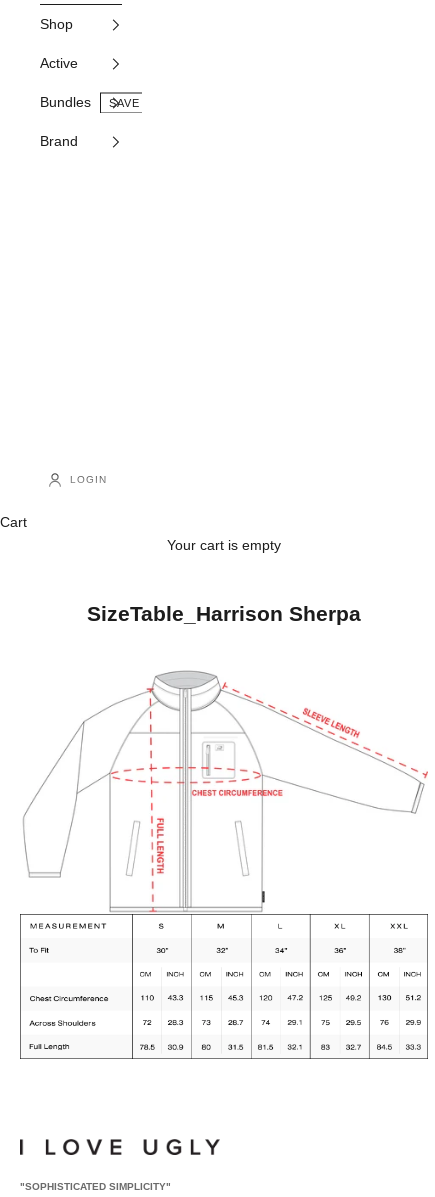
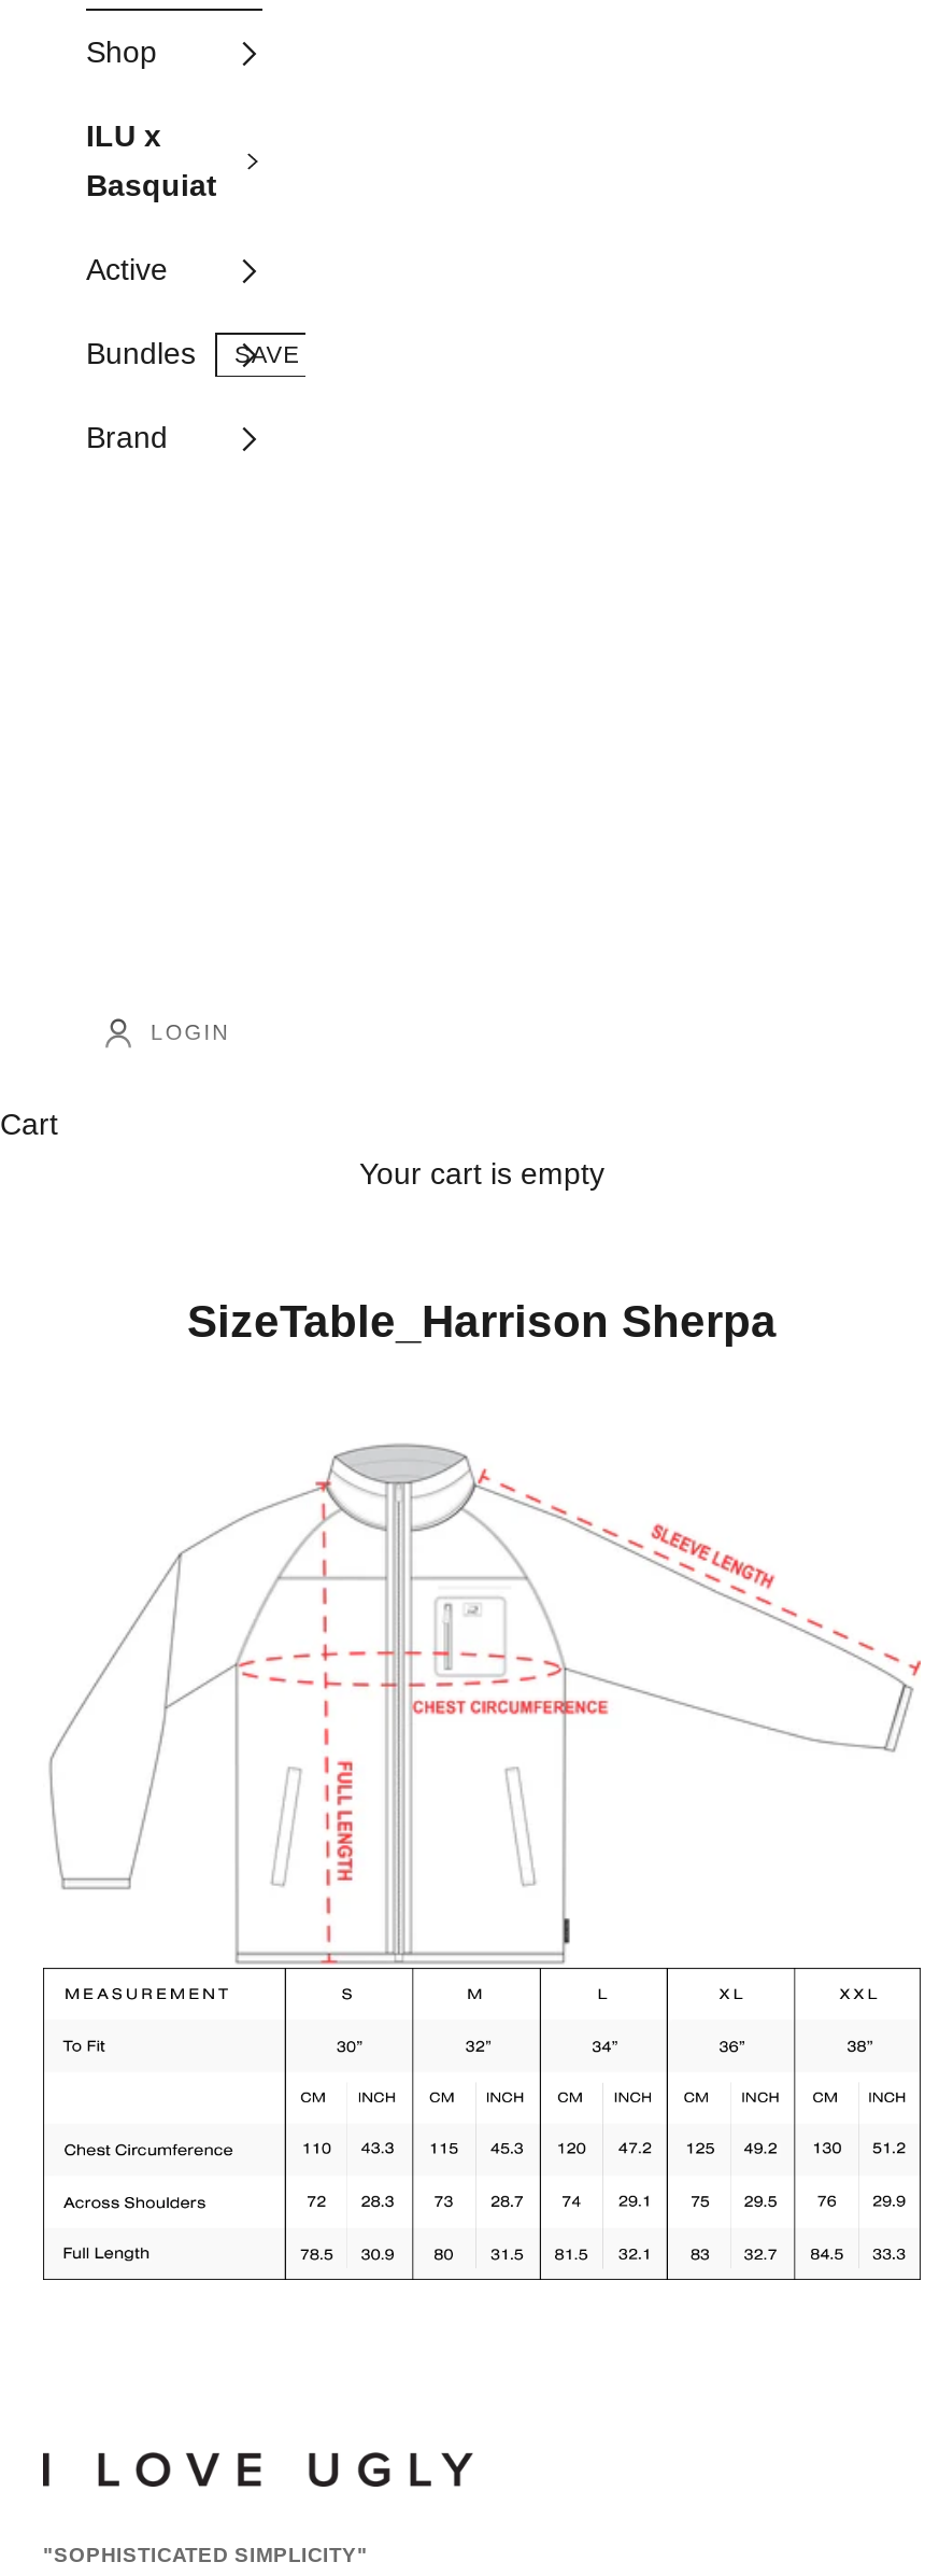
+ ILU x
+ Basquiat

moved down: Active | Bundles | Brand
